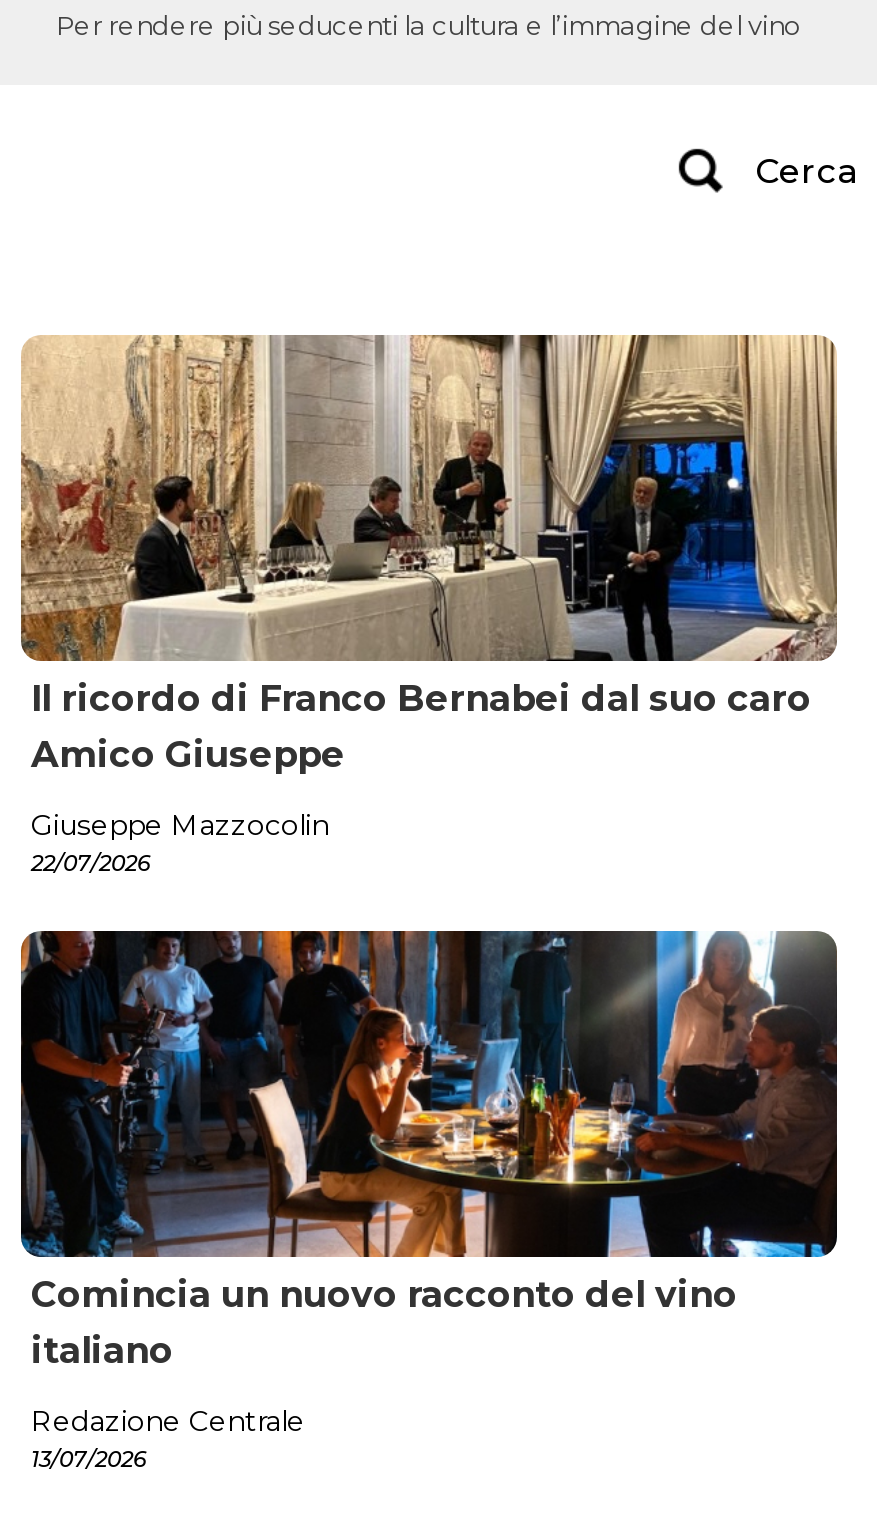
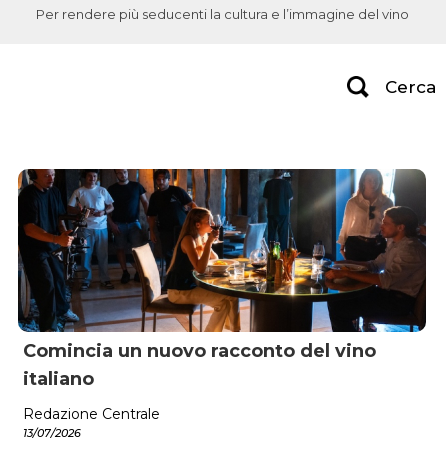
- [image]
- Il ricordo di Franco Bernabei dal suo caro
- Amico Giuseppe
- Giuseppe Mazzocolin
- 22/07/2026
